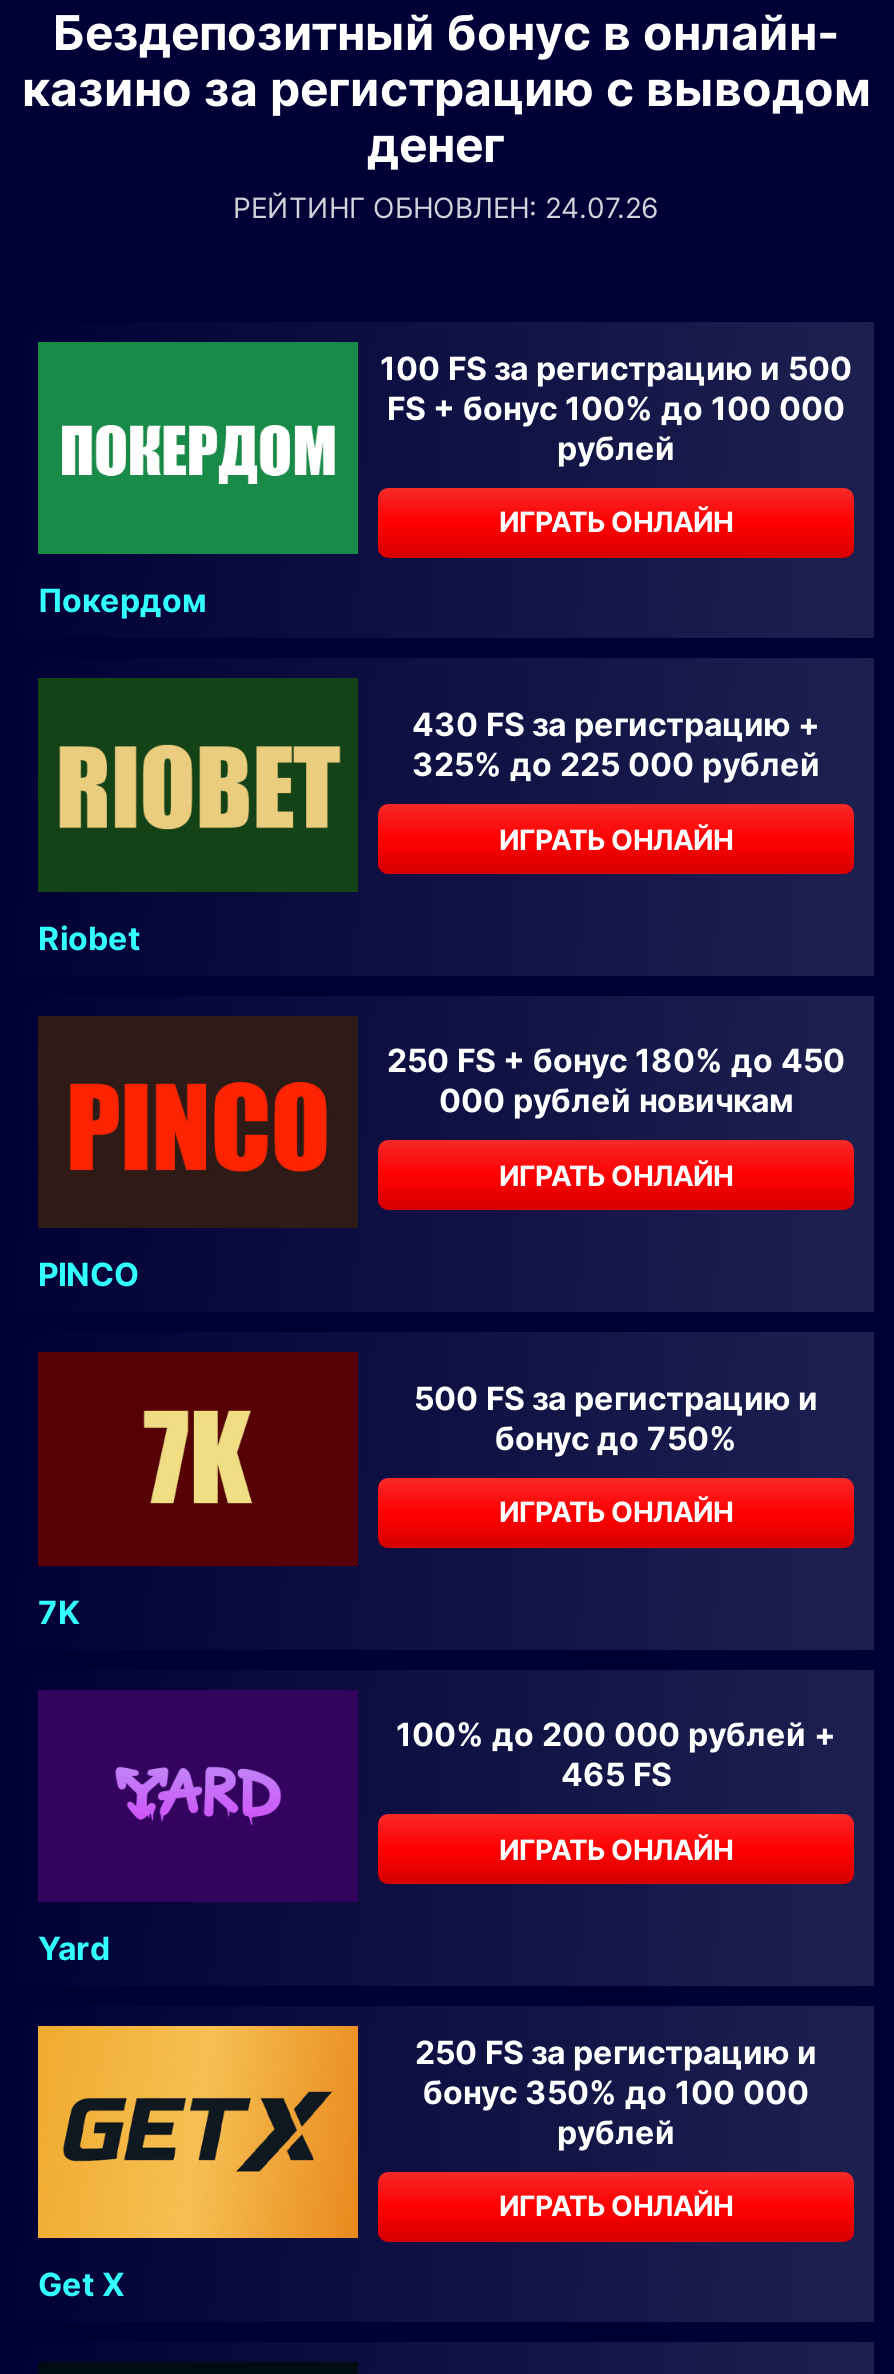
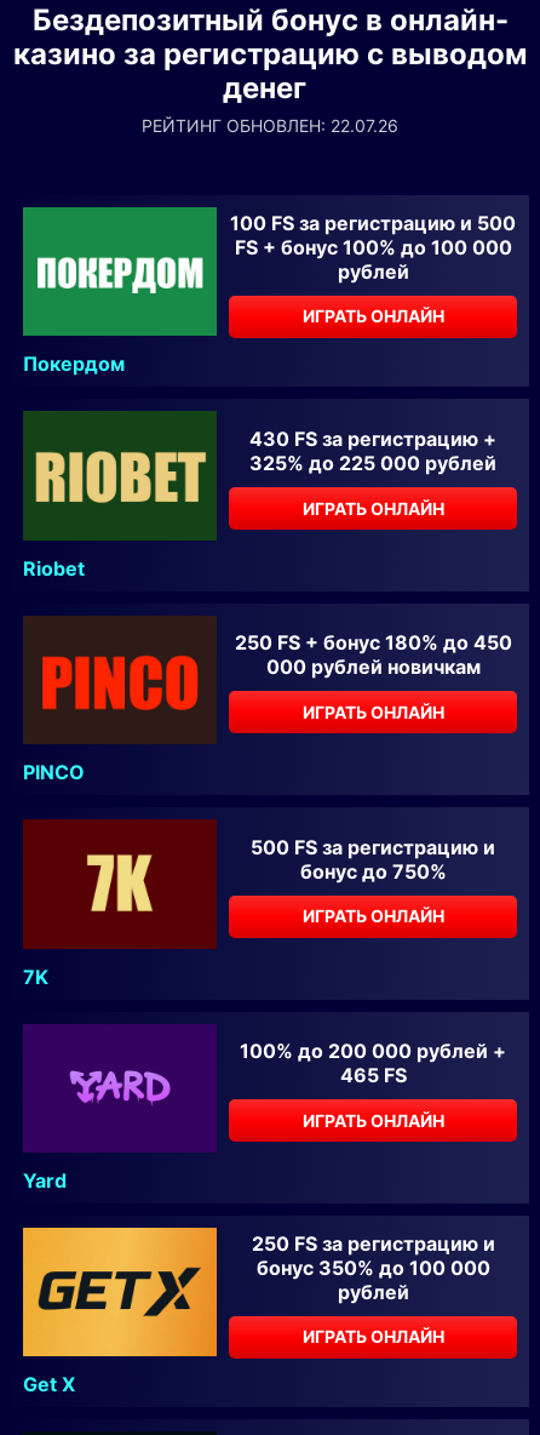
- РЕЙТИНГ ОБНОВЛЕН: 24.07.26
+ РЕЙТИНГ ОБНОВЛЕН: 22.07.26
